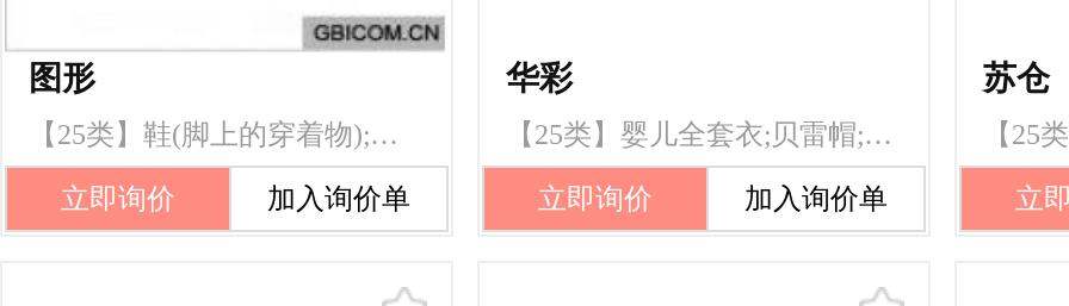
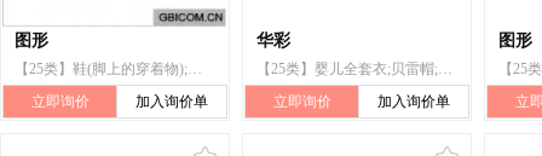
- 苏仓
+ 图形
